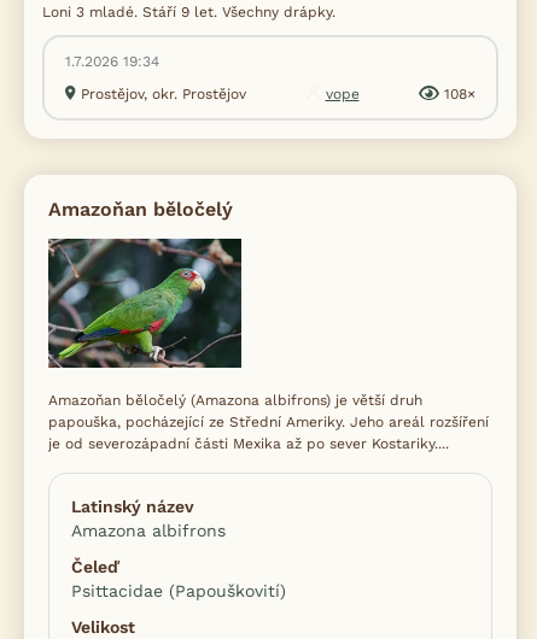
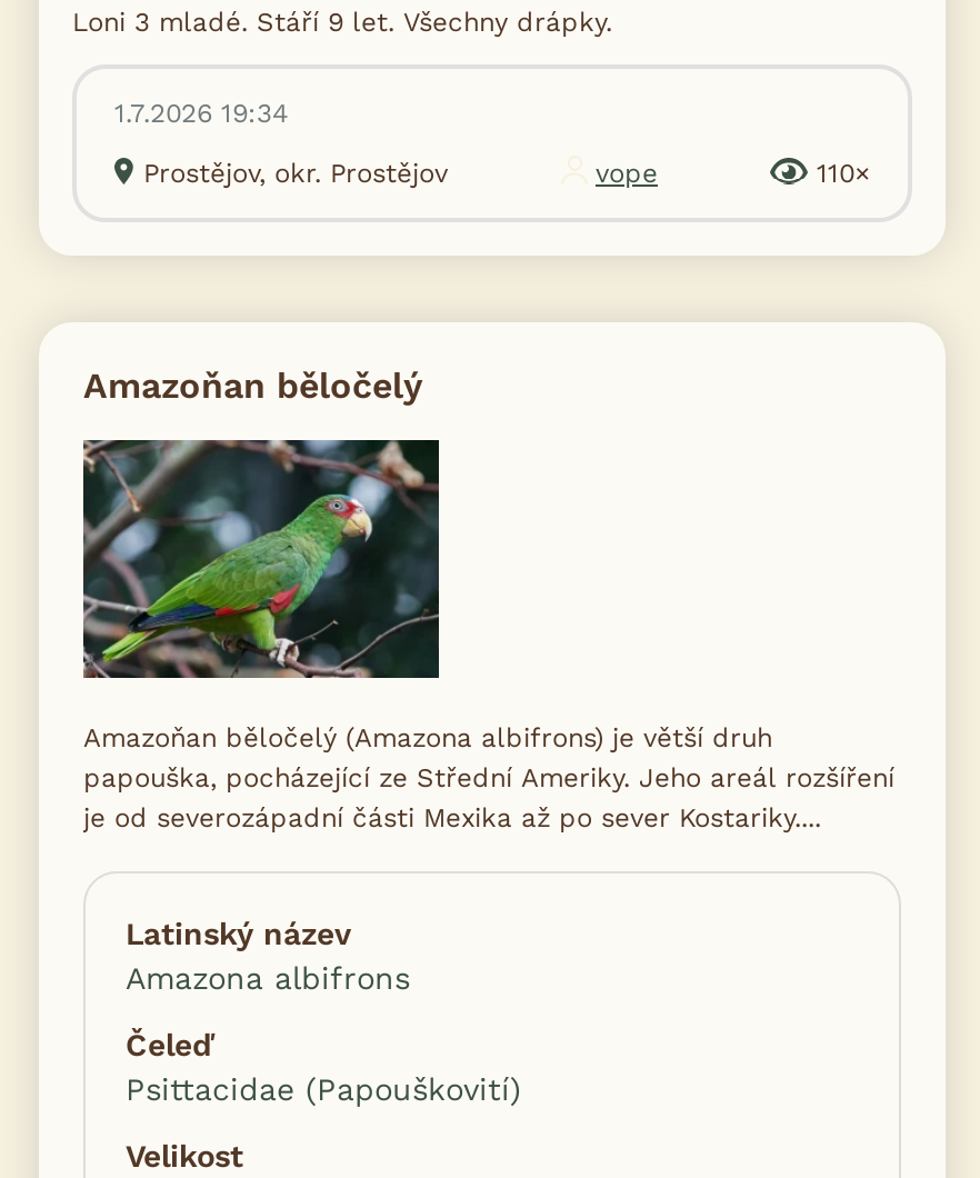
- 108×
+ 110×
